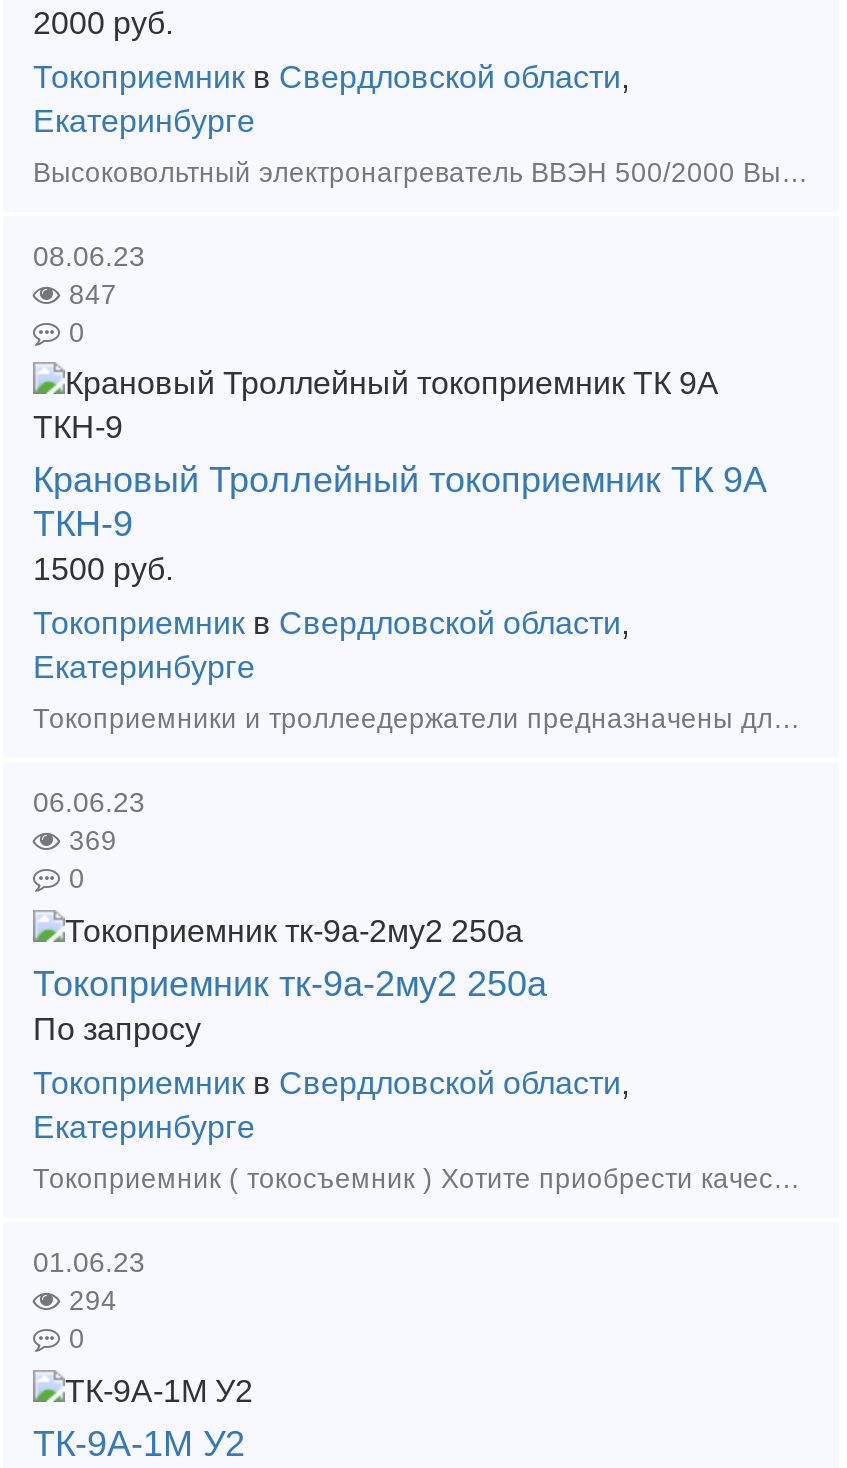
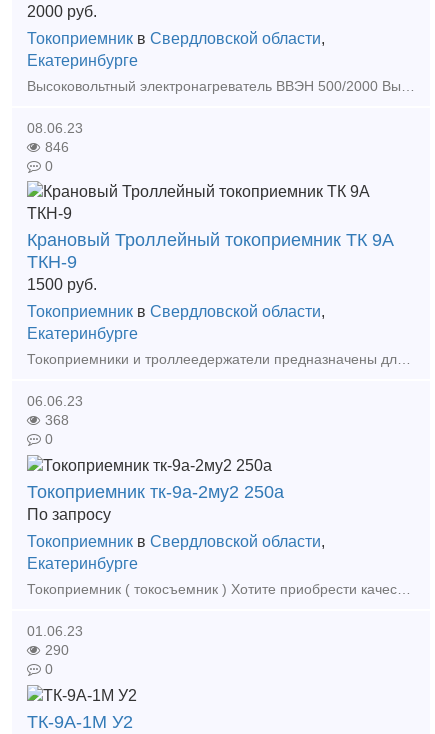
- 847
+ 846

- 369
+ 368

- 294
+ 290
